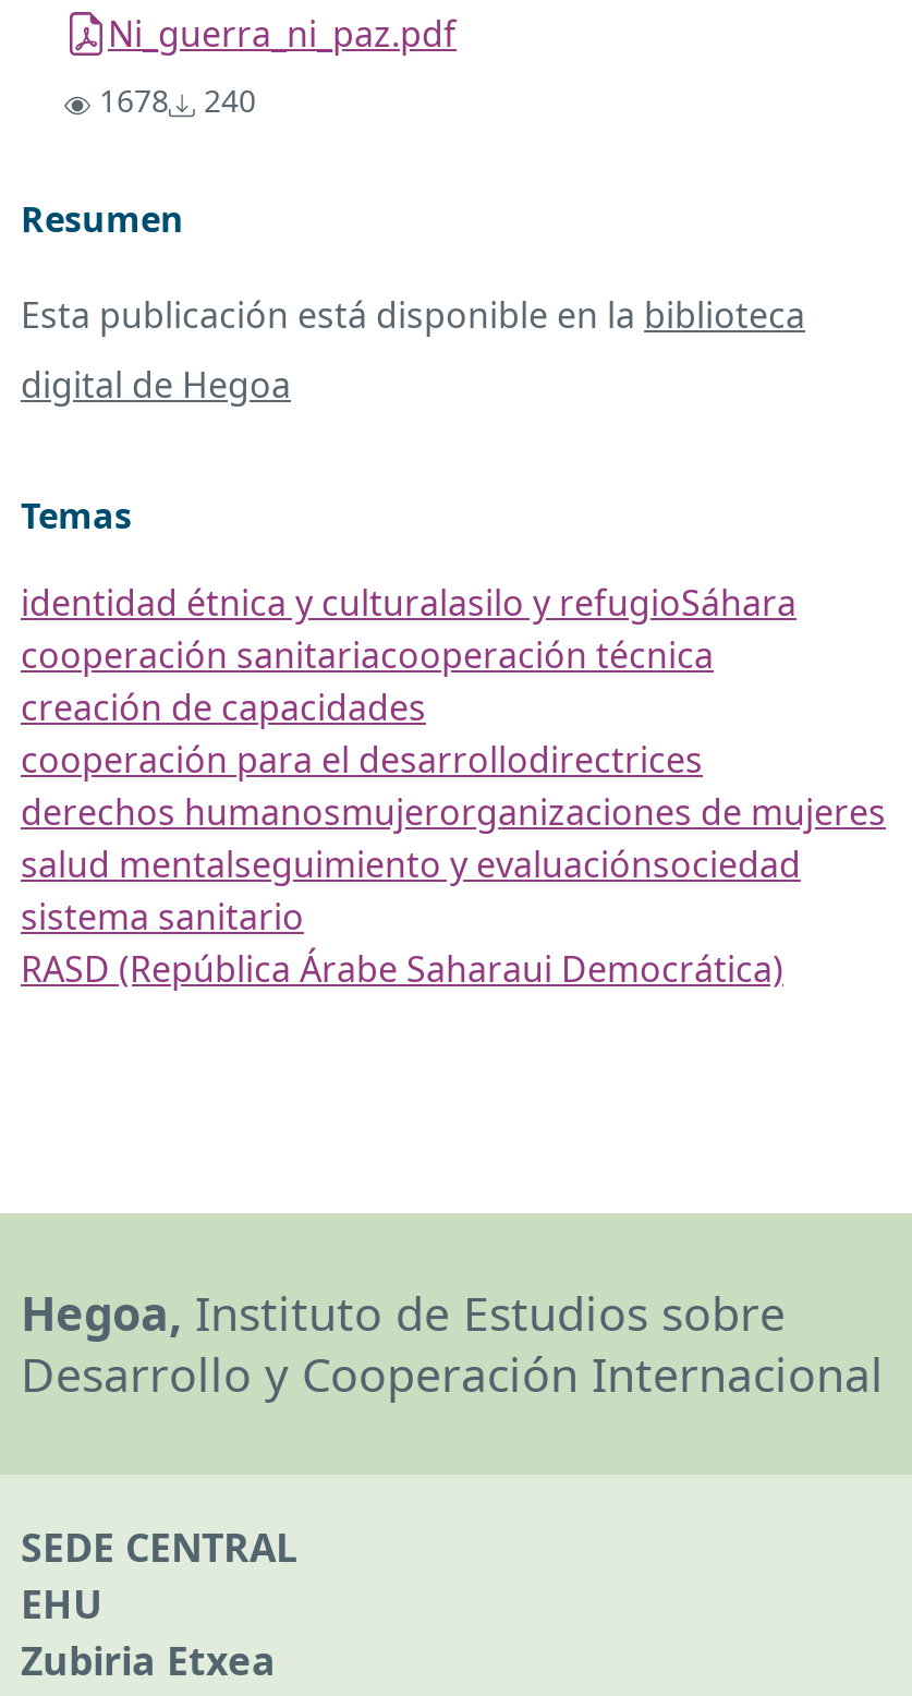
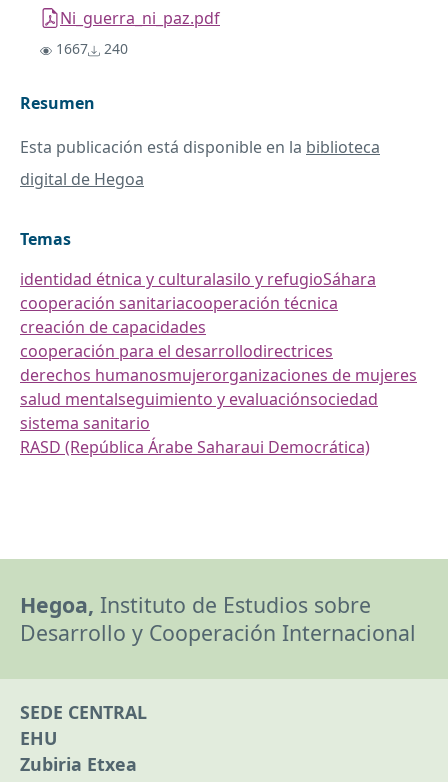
- 1678 240
+ 1667 240
